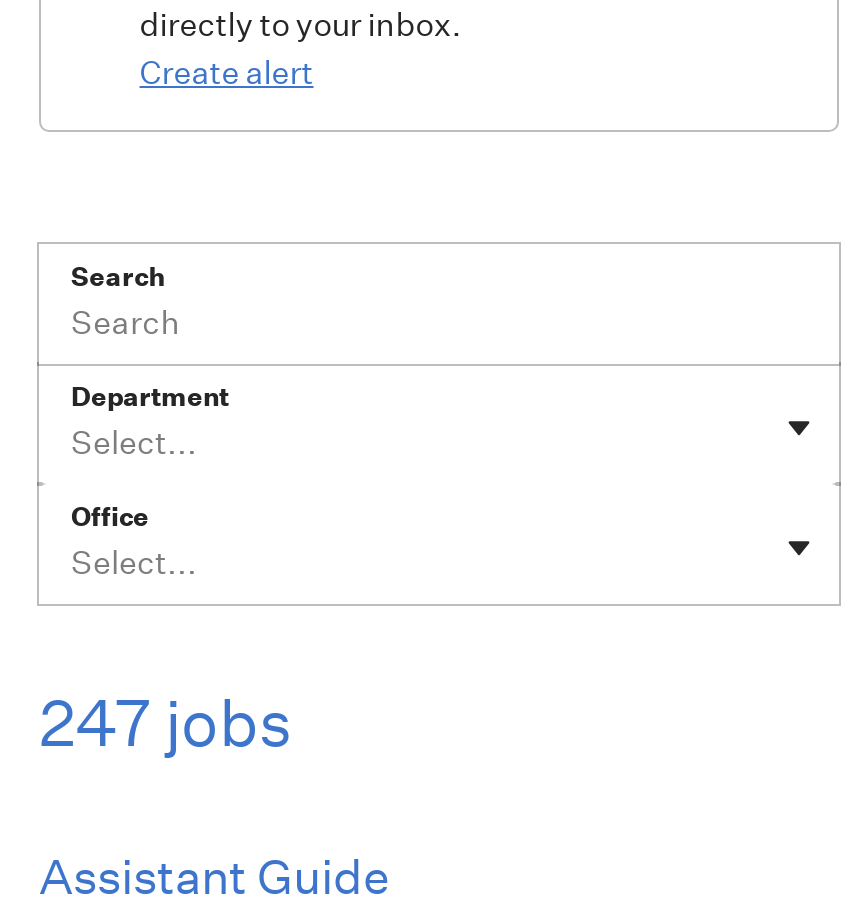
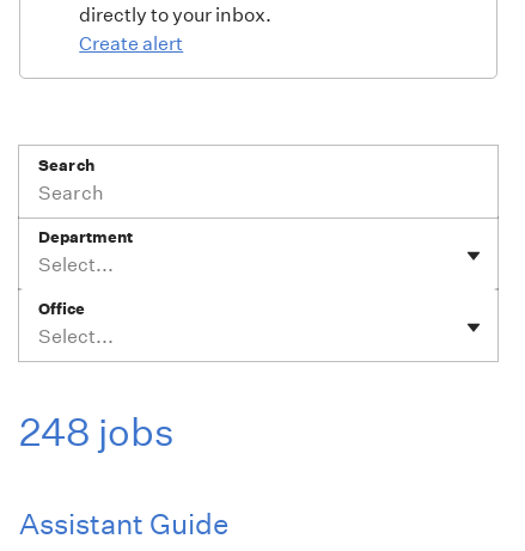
- 247 jobs
+ 248 jobs
